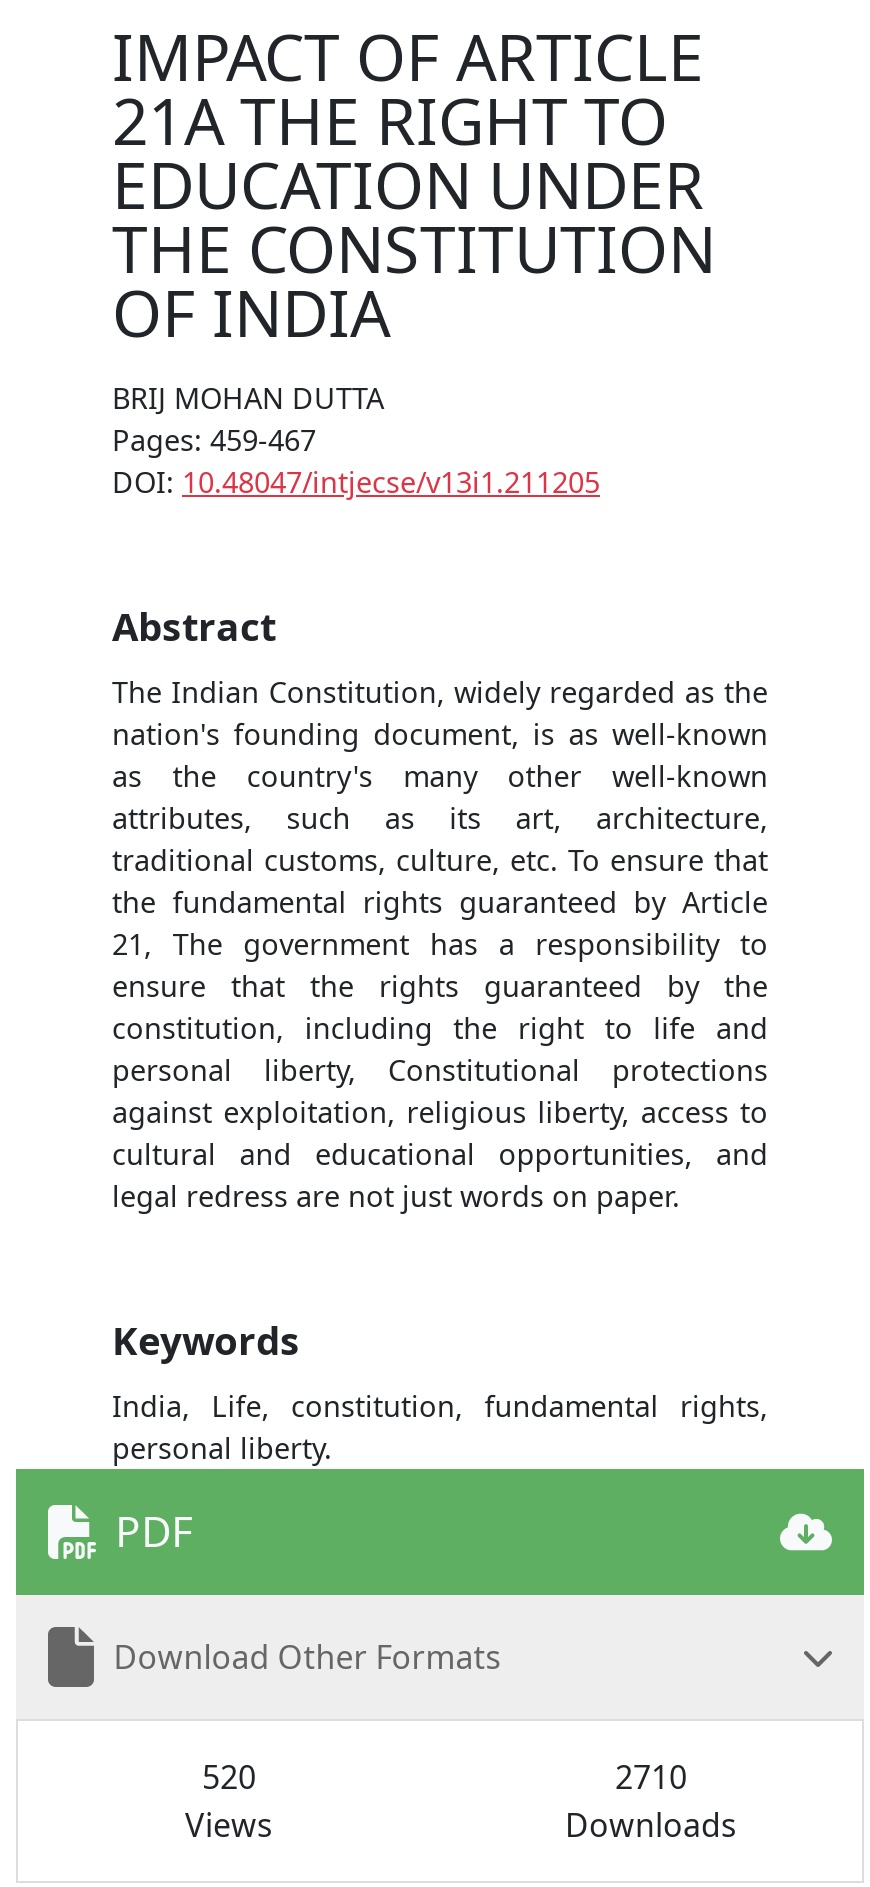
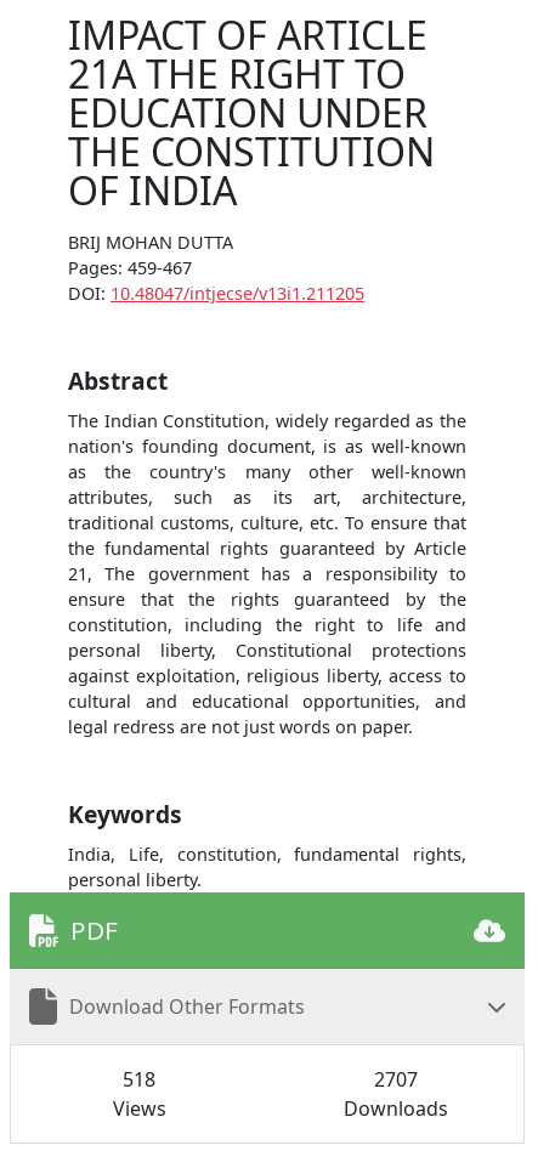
- 520
+ 518

- 2710
+ 2707
